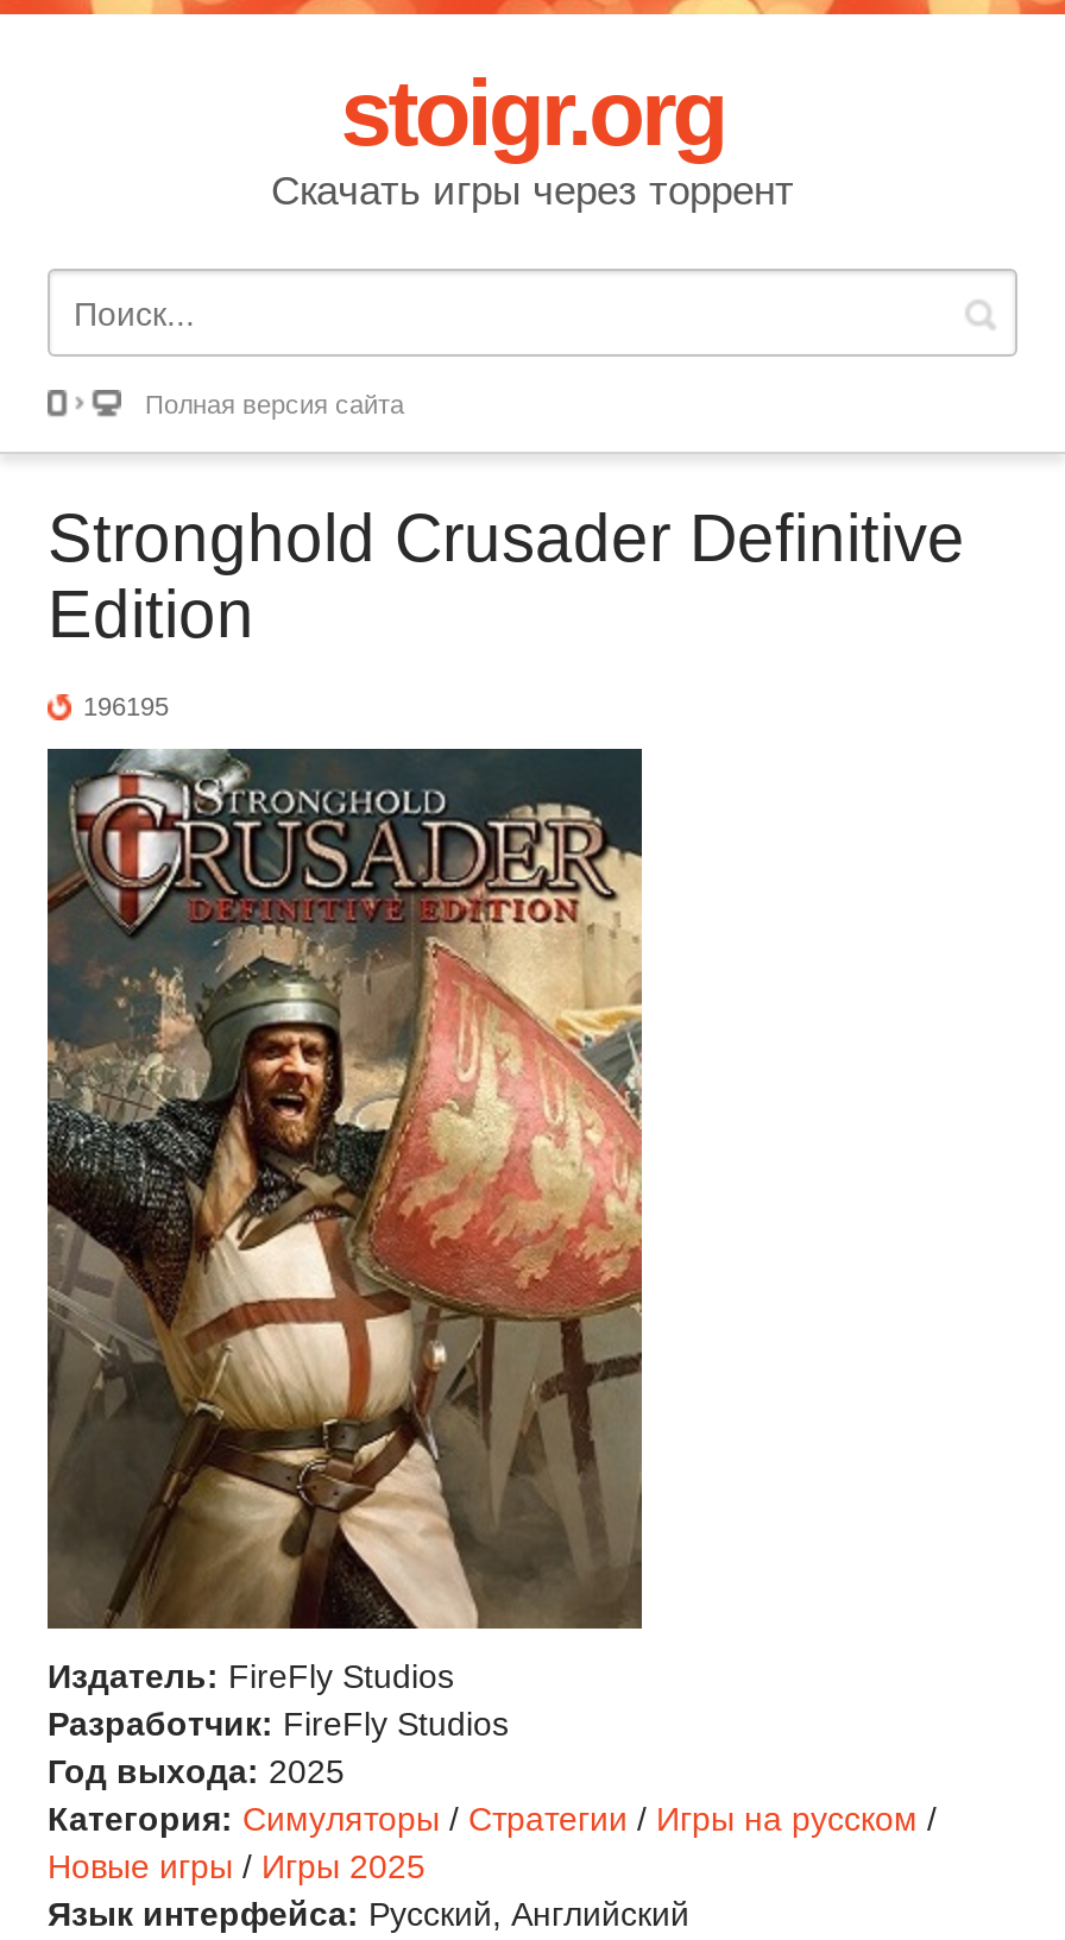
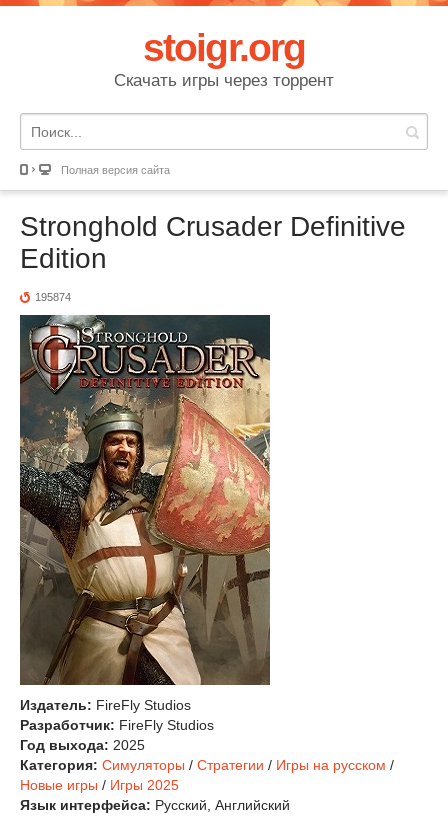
- 196195
+ 195874
